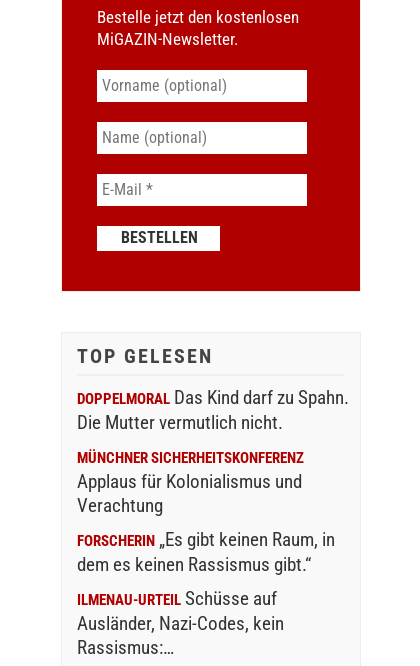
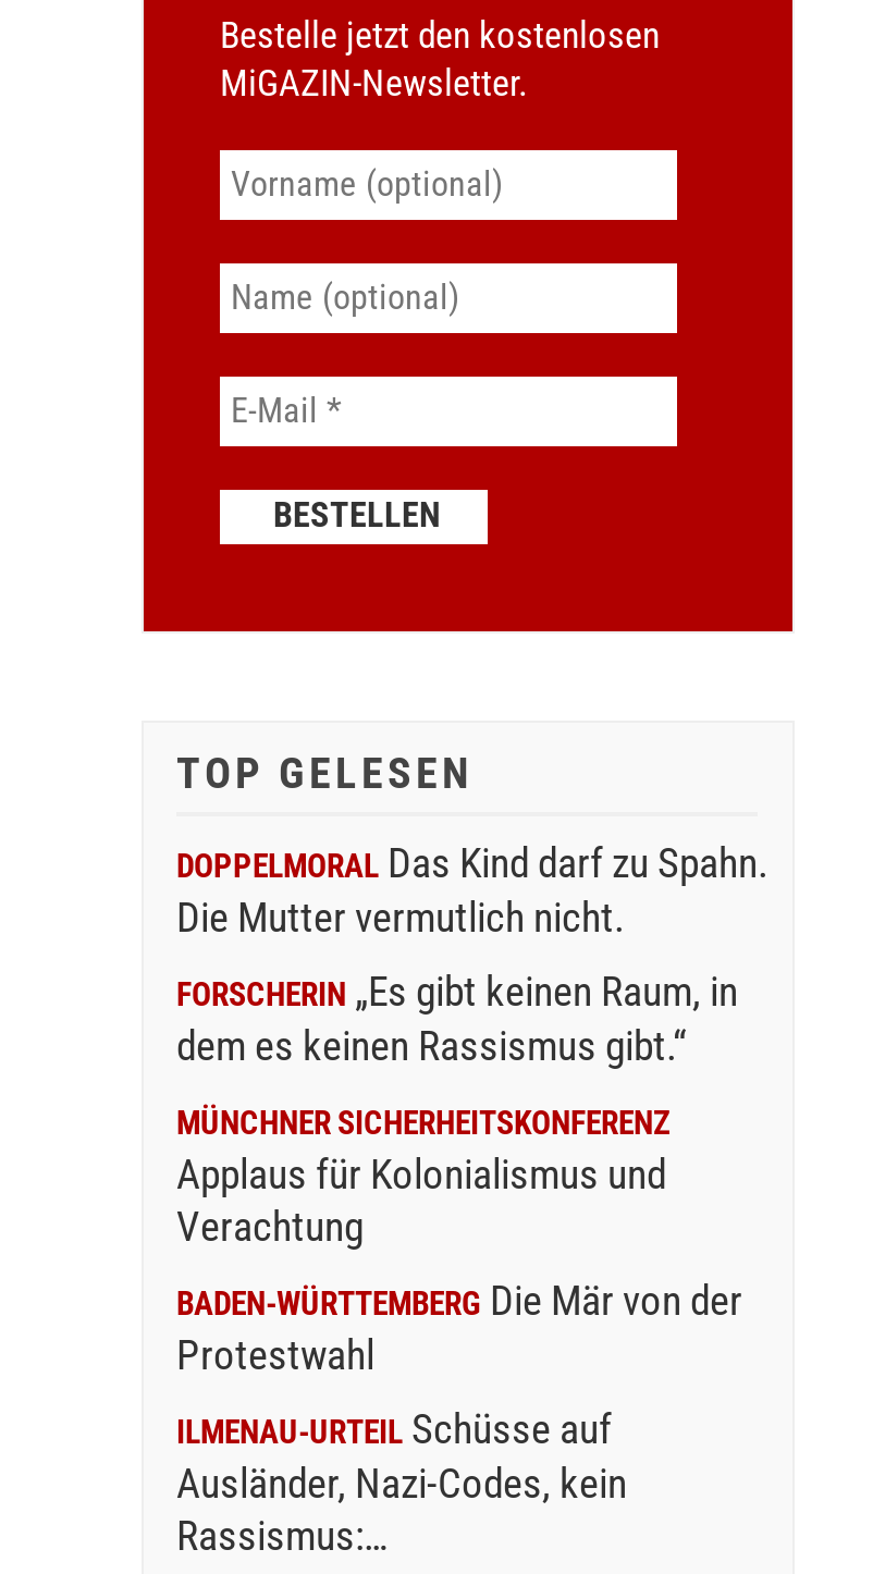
+ BADEN-WÜRTTEMBERG Die Mär von der
+ Protestwahl

moved up: FORSCHERIN „Es gibt keinen Raum, in | dem es keinen Rassismus gibt.“
